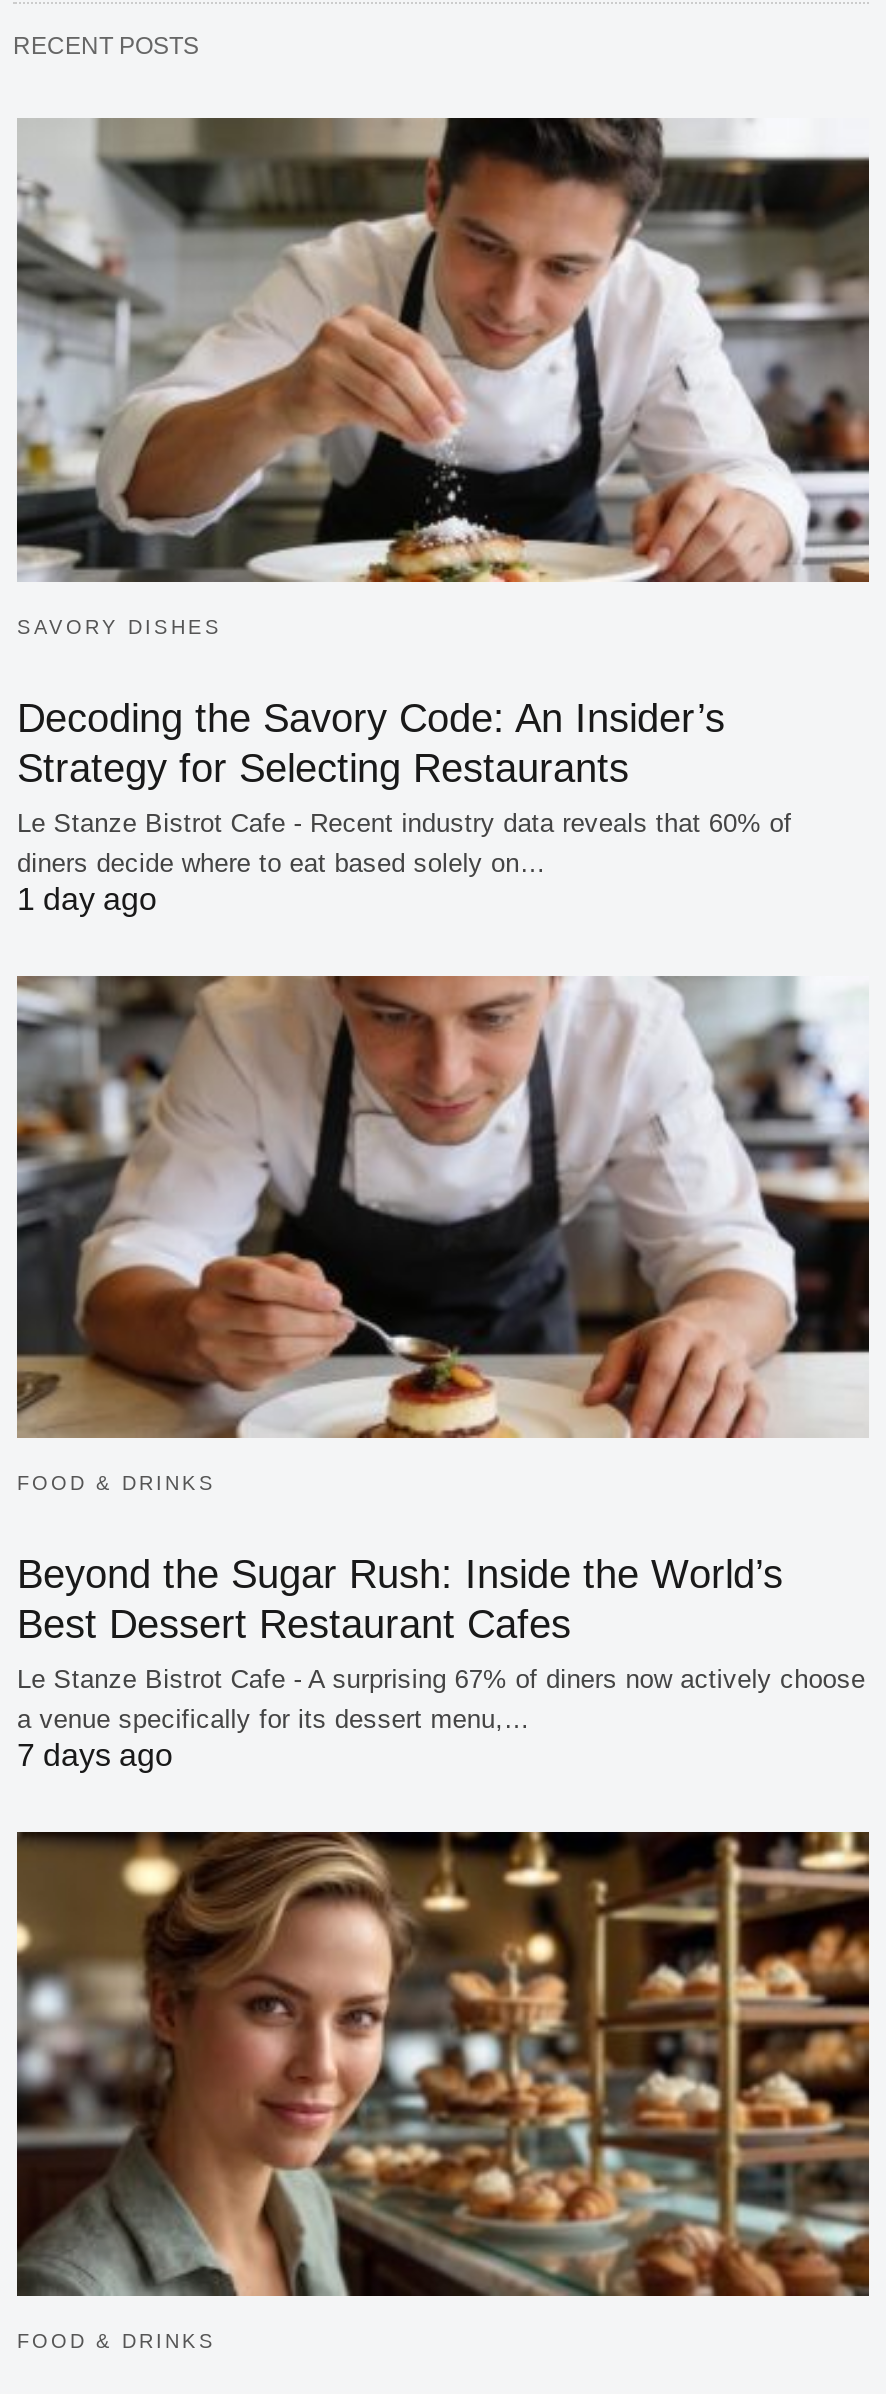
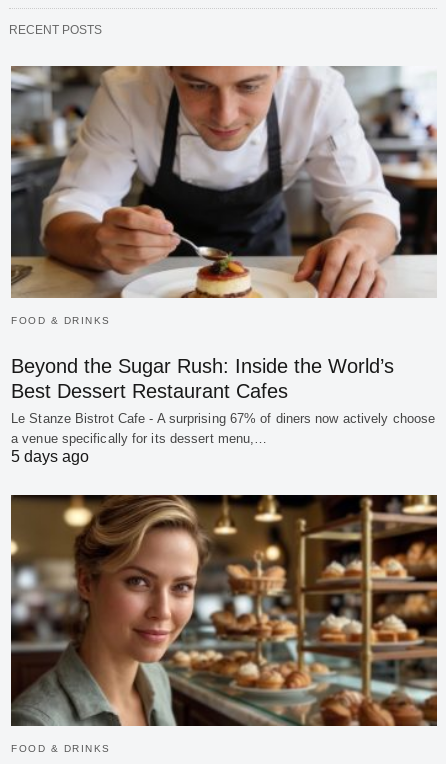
- [image]
- SAVORY DISHES
- Decoding the Savory Code: An Insider’s
- Strategy for Selecting Restaurants
- Le Stanze Bistrot Cafe - Recent industry data reveals that 60% of
- diners decide where to eat based solely on…
- 1 day ago

- 7 days ago
+ 5 days ago
